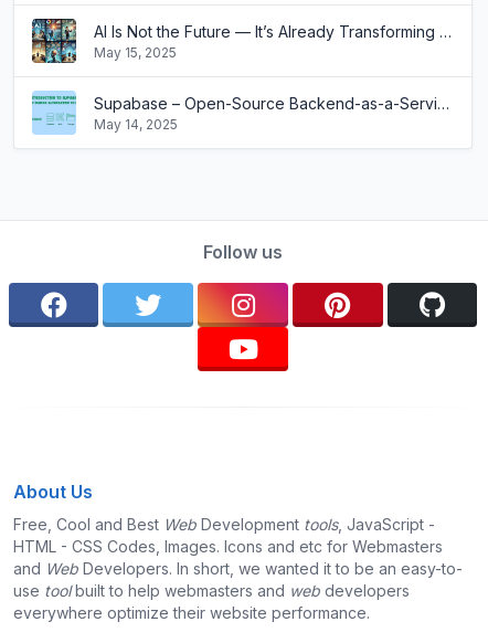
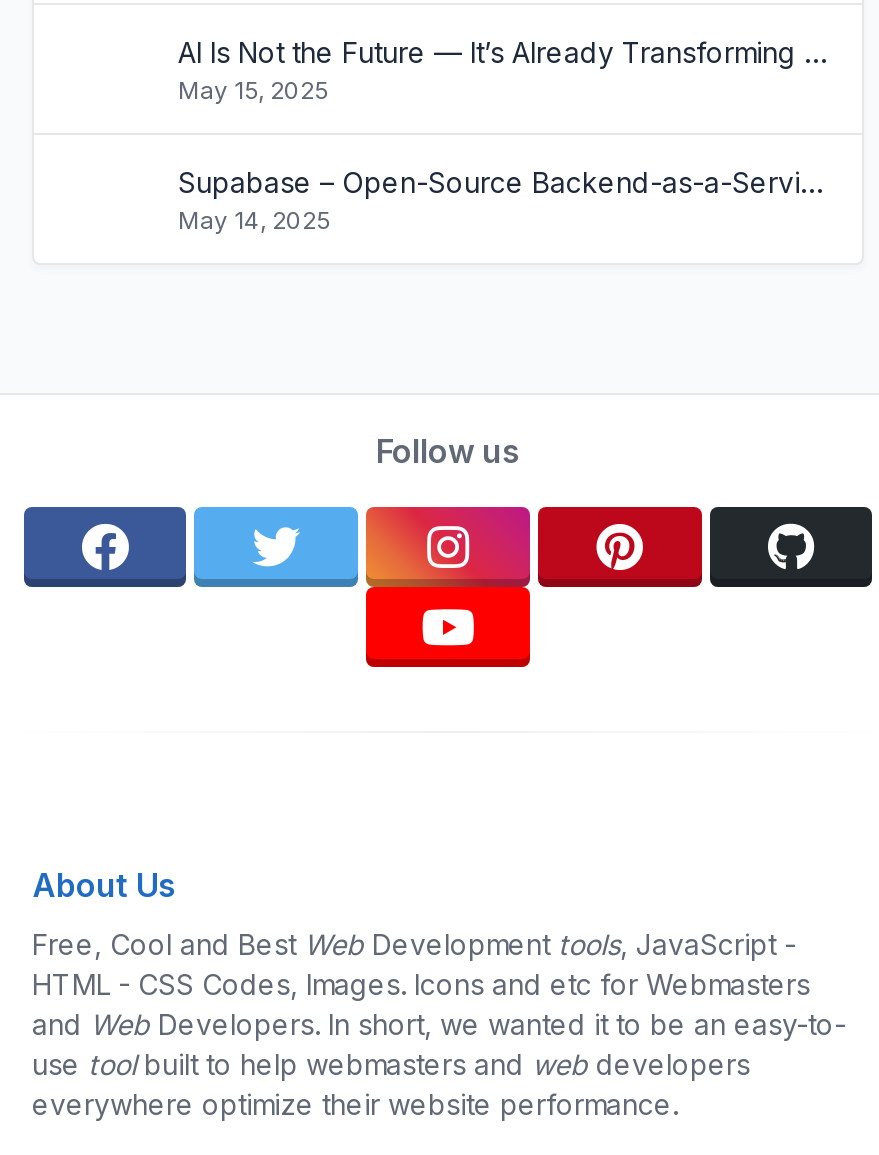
- [image]

- [image]
